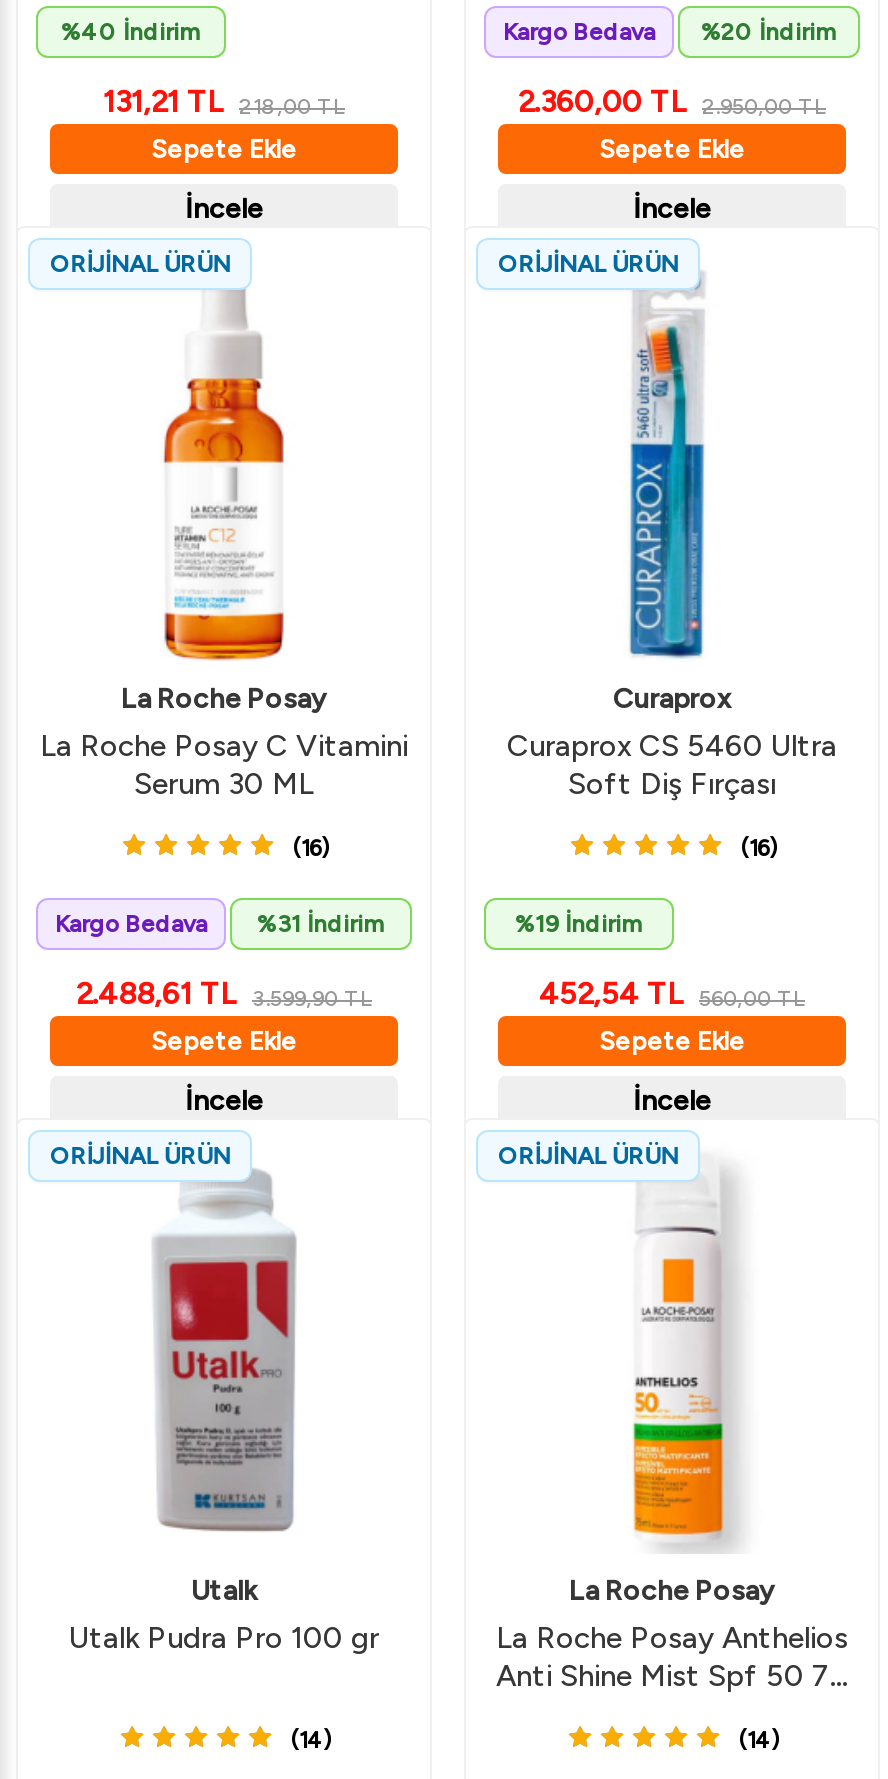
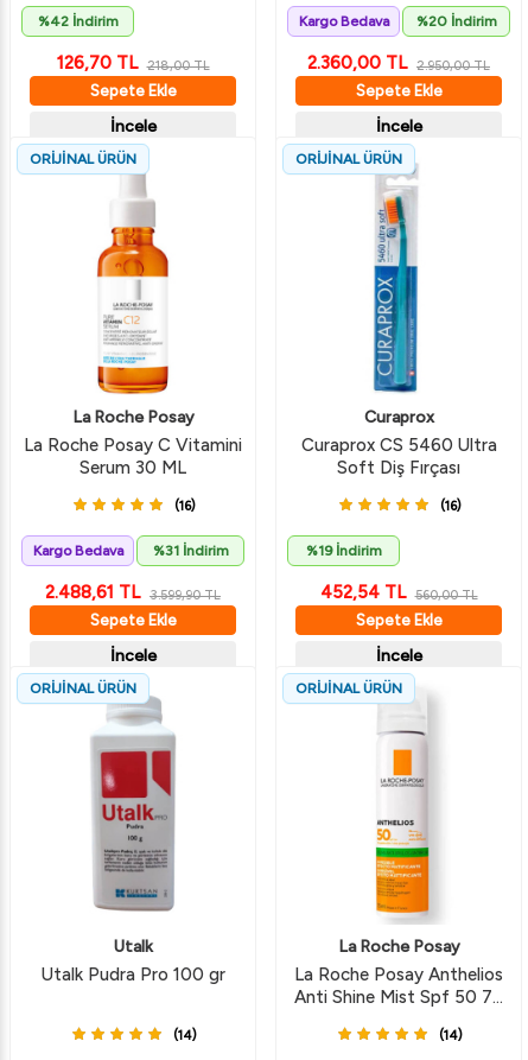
- %40 İndirim
+ %42 İndirim

- 131,21 TL
+ 126,70 TL
